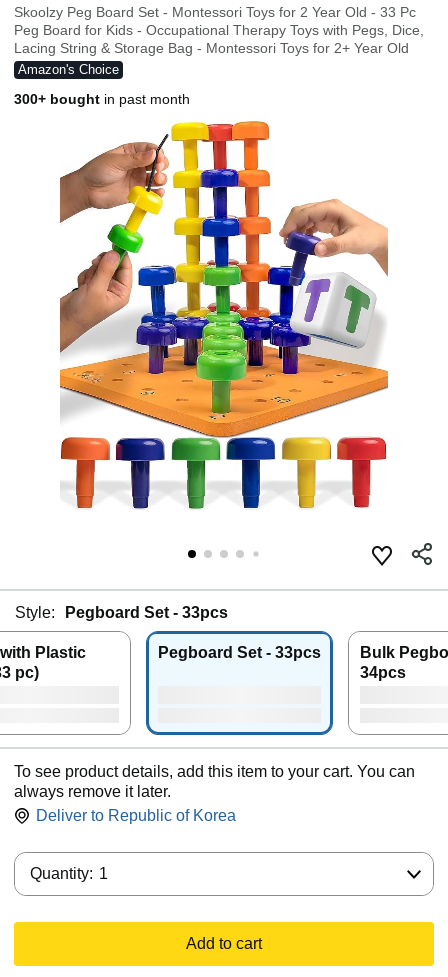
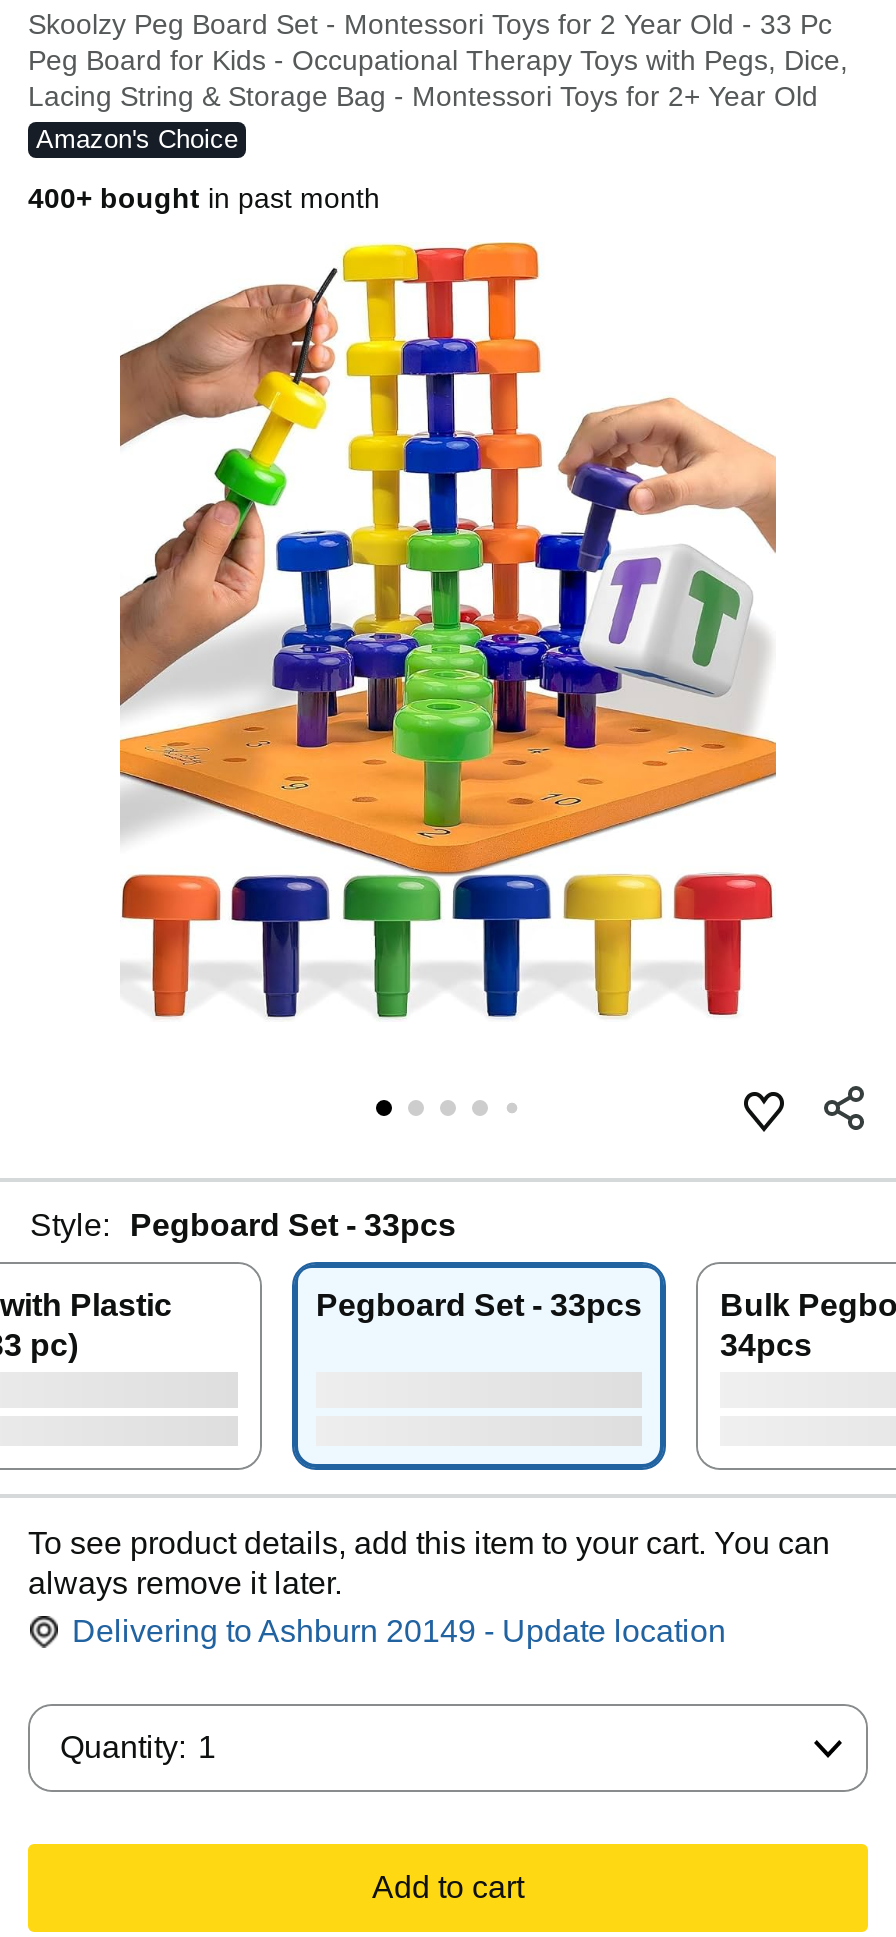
- 300+ bought in past month
+ 400+ bought in past month

- Deliver to Republic of Korea
+ Delivering to Ashburn 20149 - Update location
